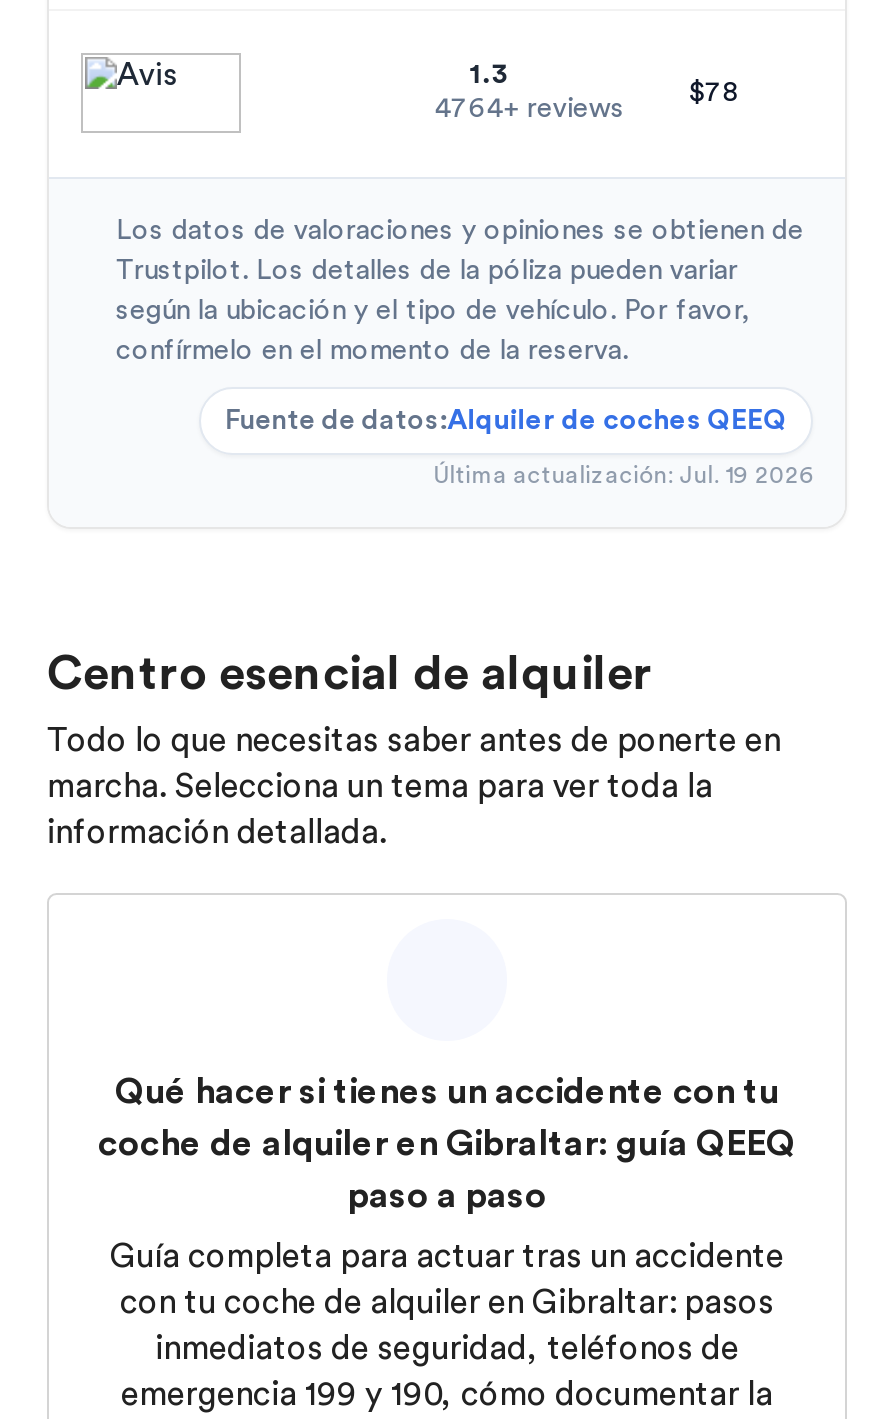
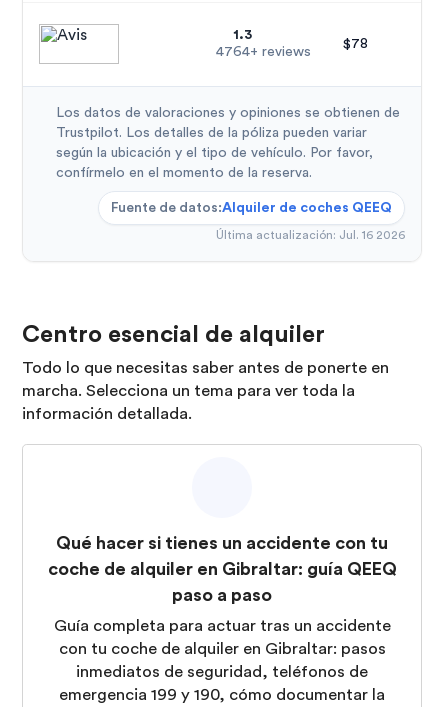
- Última actualización: Jul. 19 2026
+ Última actualización: Jul. 16 2026
